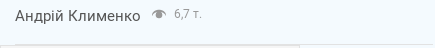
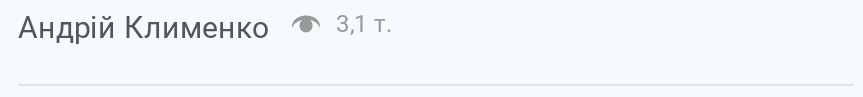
- 6,7 т.
+ 3,1 т.
